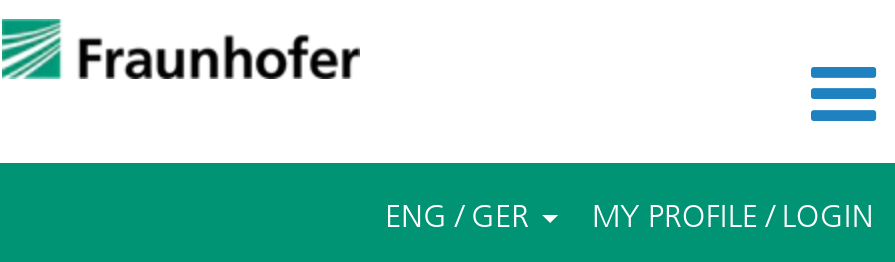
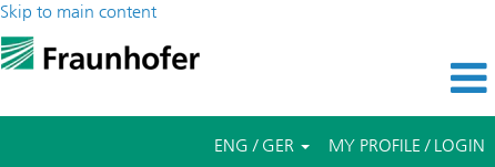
+ Skip to main content
